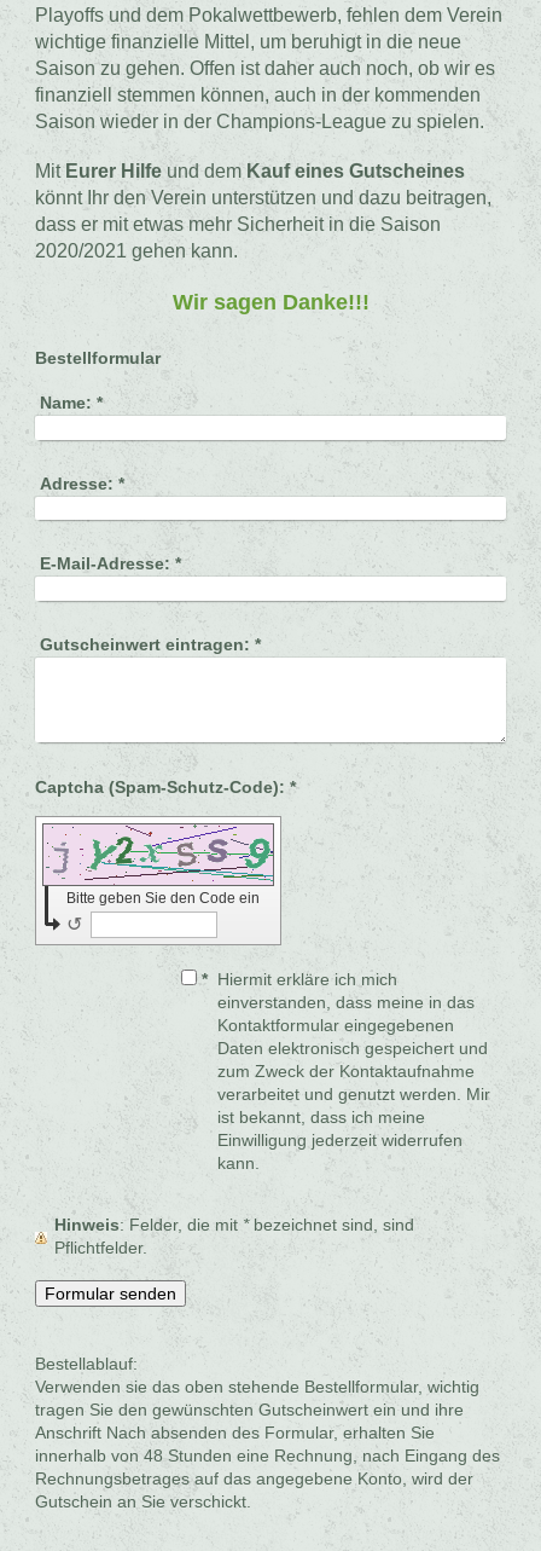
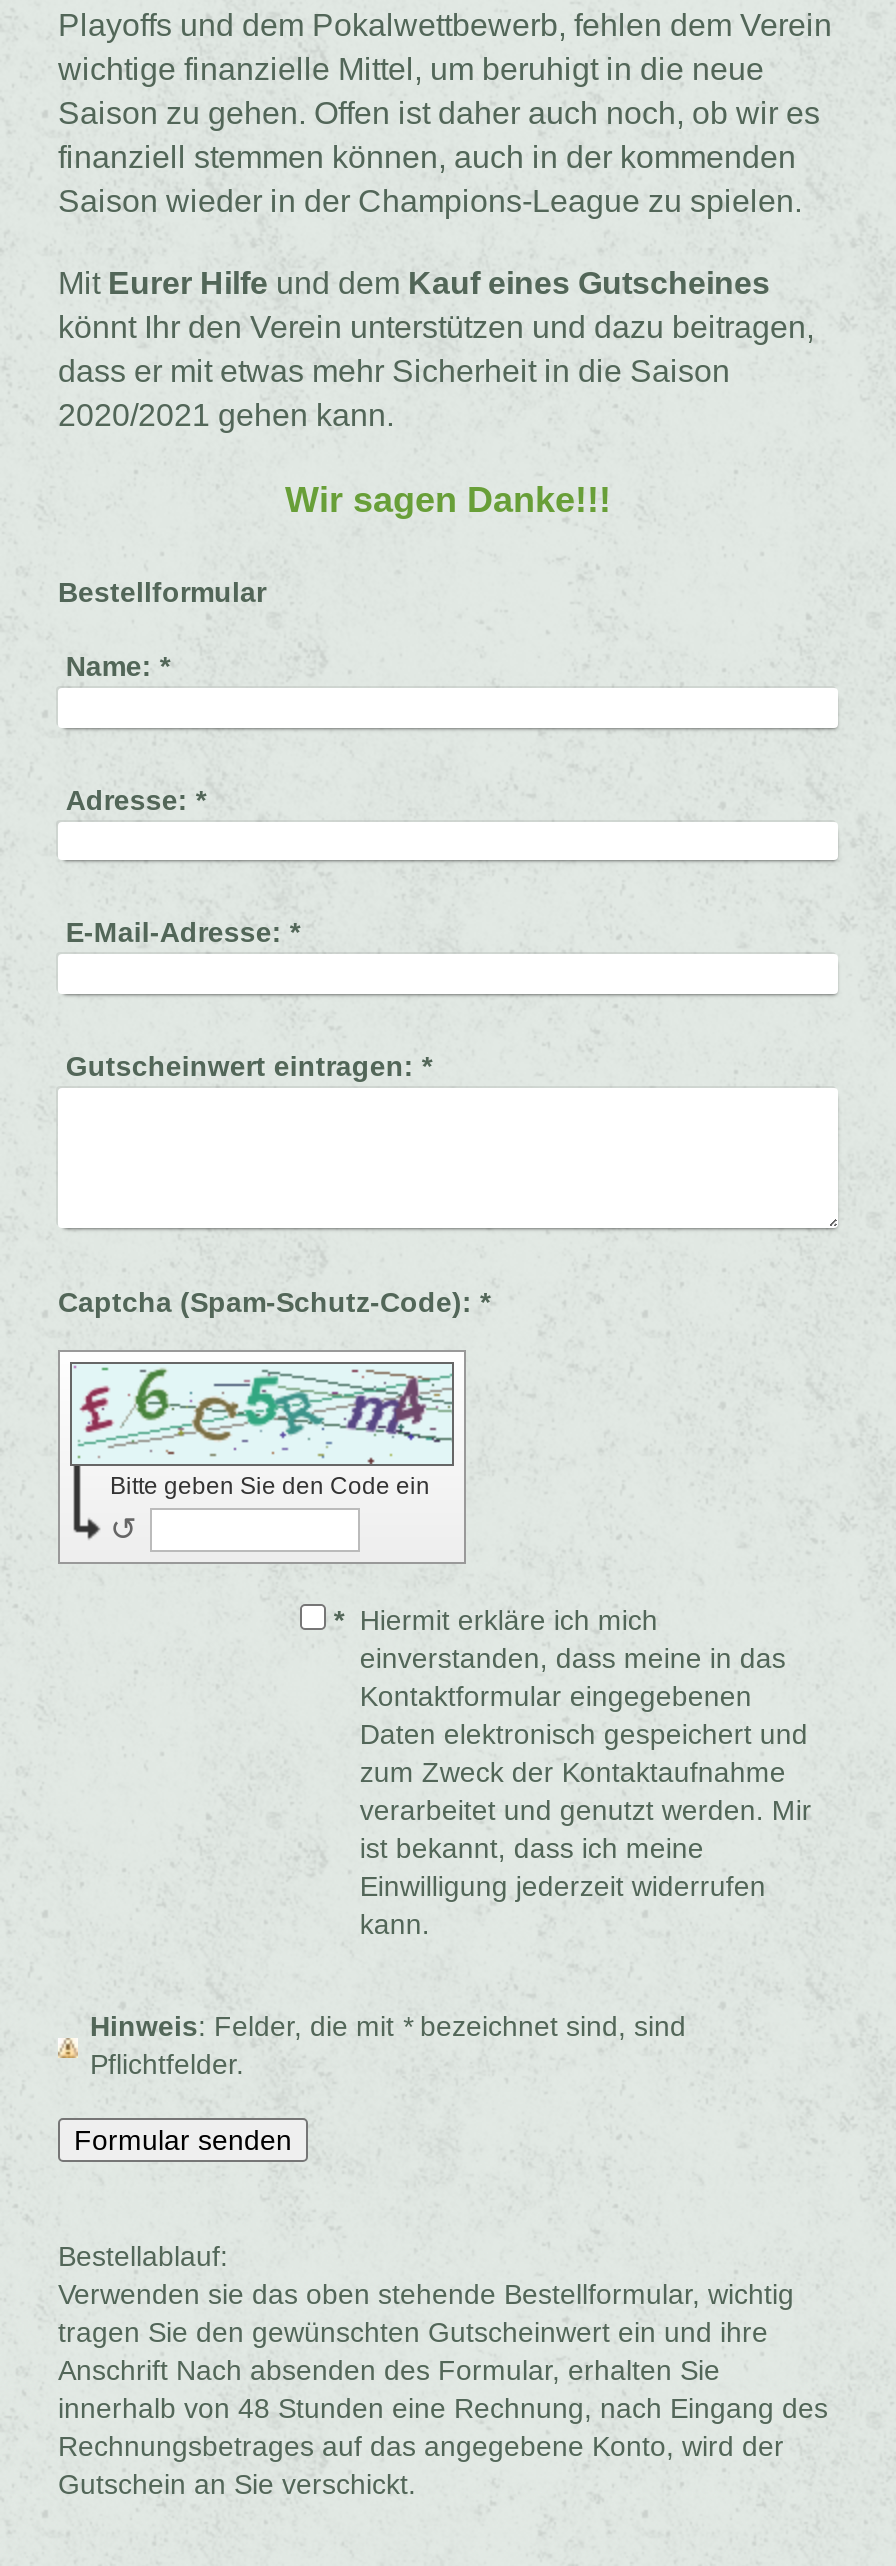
- [image]
+ [image]
